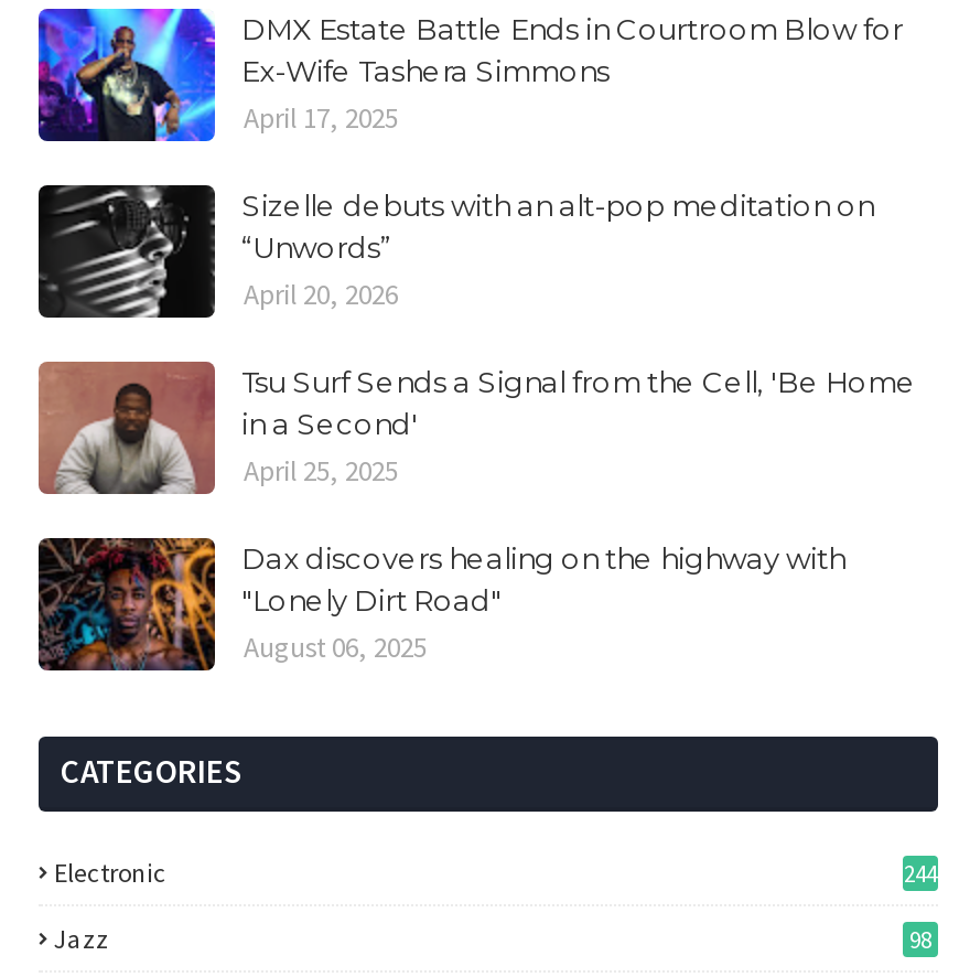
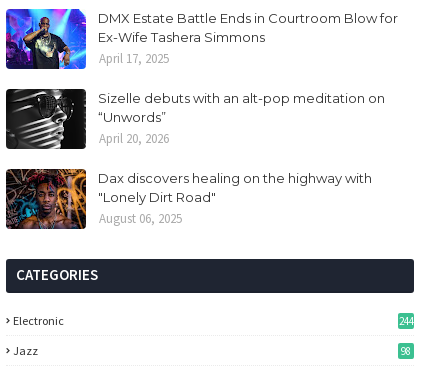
- [image]
- Tsu Surf Sends a Signal from the Cell, 'Be Home
- in a Second'
- April 25, 2025
